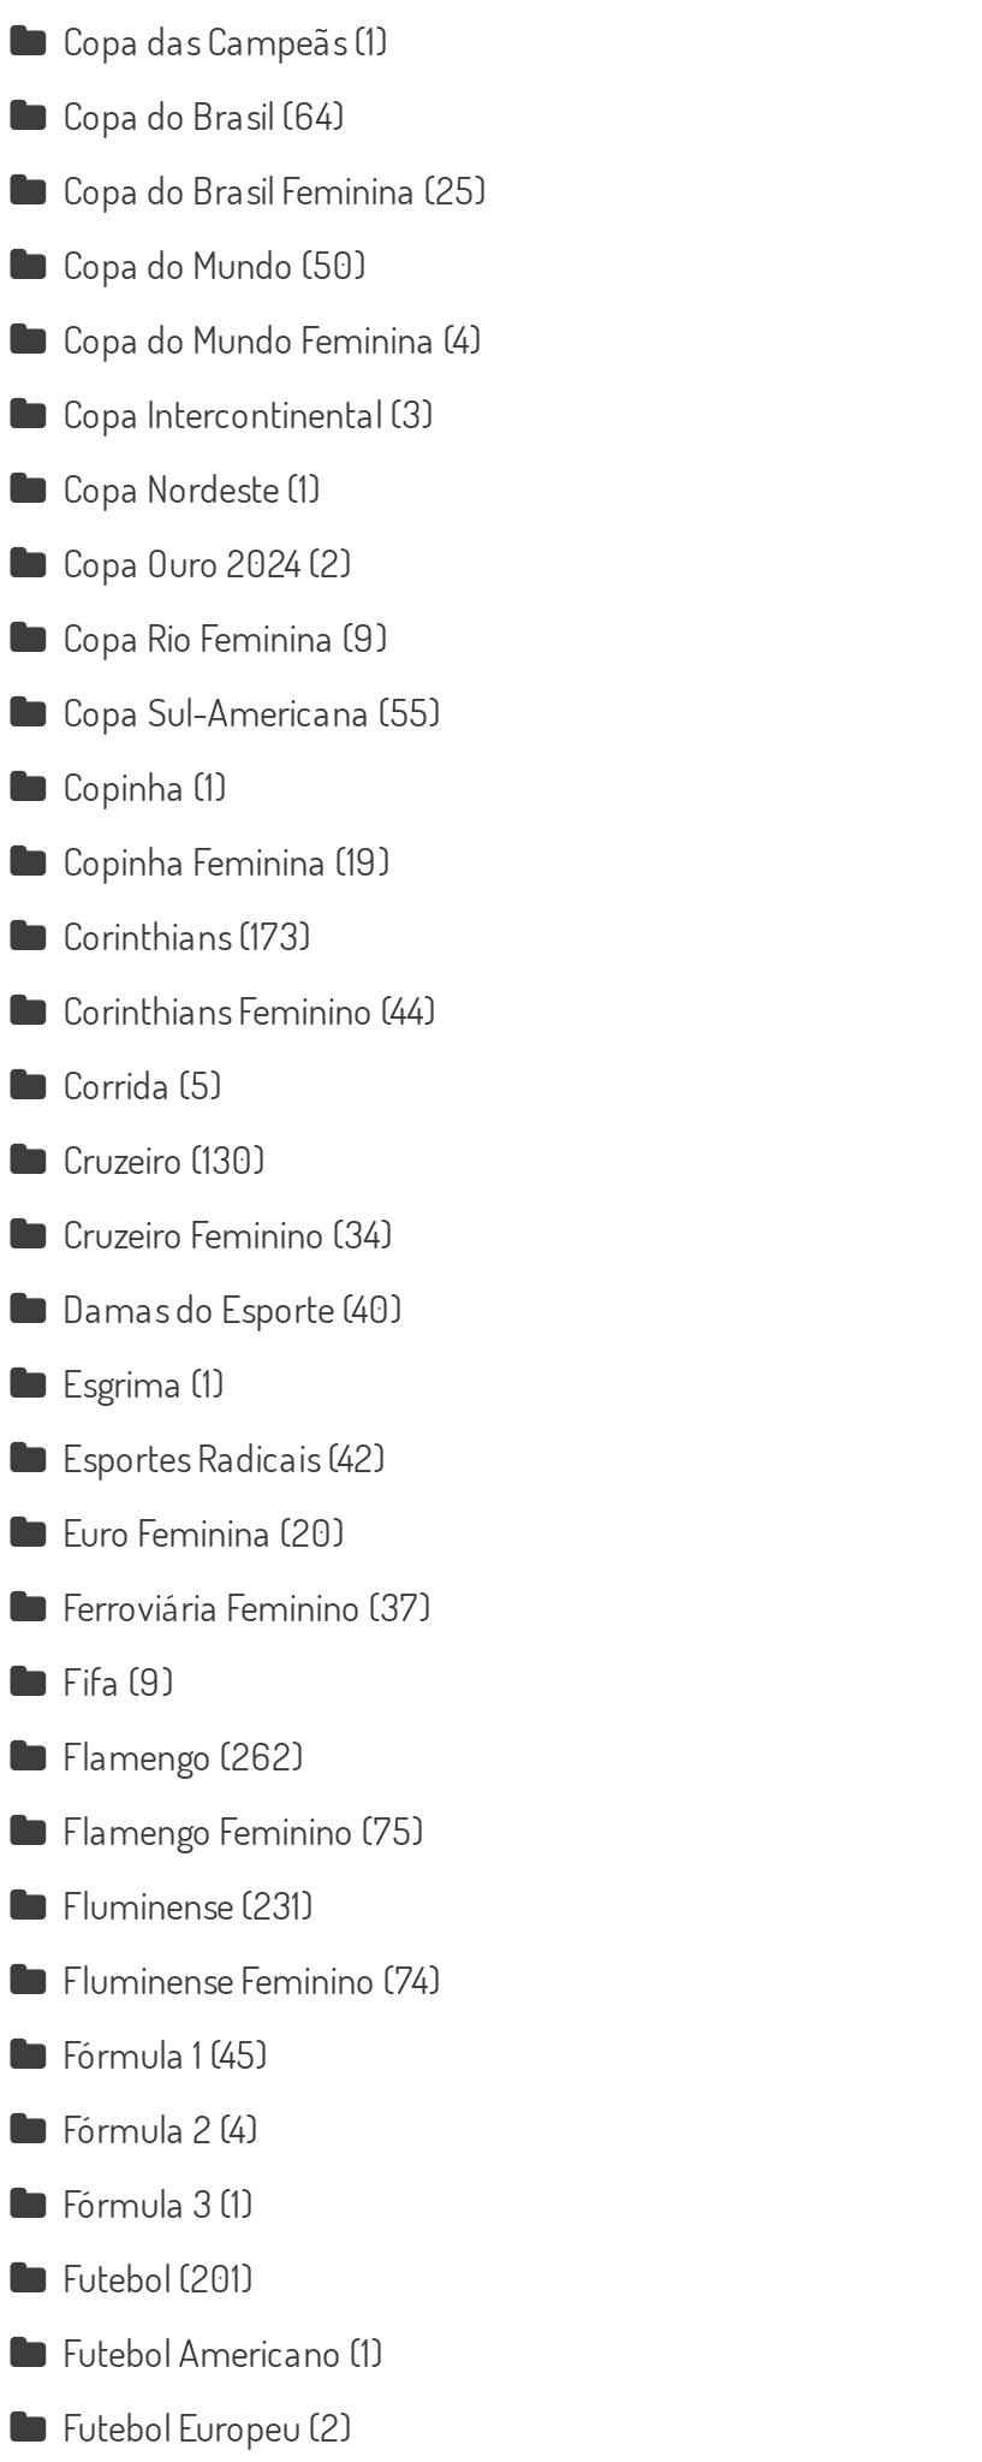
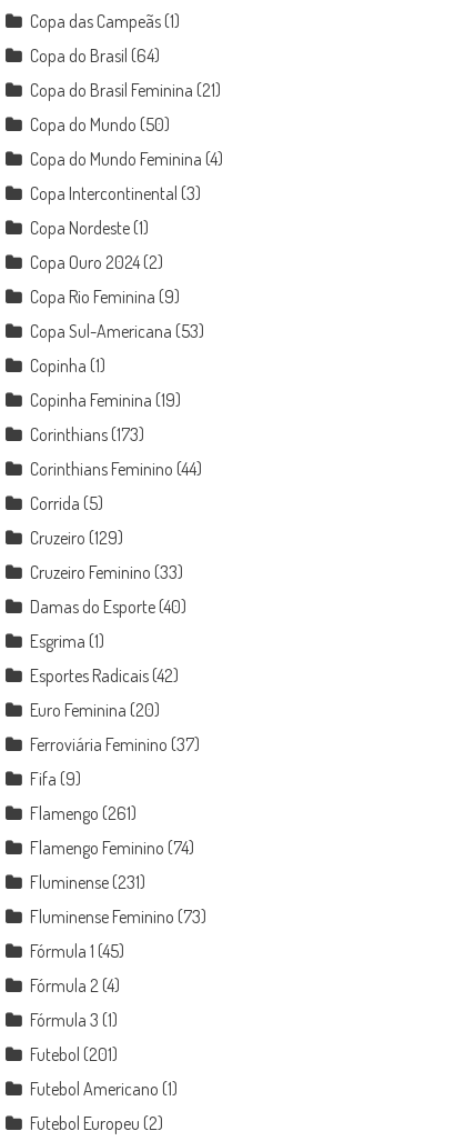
- Copa do Brasil Feminina (25)
+ Copa do Brasil Feminina (21)

- Copa Sul-Americana (55)
+ Copa Sul-Americana (53)

- Cruzeiro (130)
+ Cruzeiro (129)

- Cruzeiro Feminino (34)
+ Cruzeiro Feminino (33)

- Flamengo (262)
+ Flamengo (261)

- Flamengo Feminino (75)
+ Flamengo Feminino (74)

- Fluminense Feminino (74)
+ Fluminense Feminino (73)
